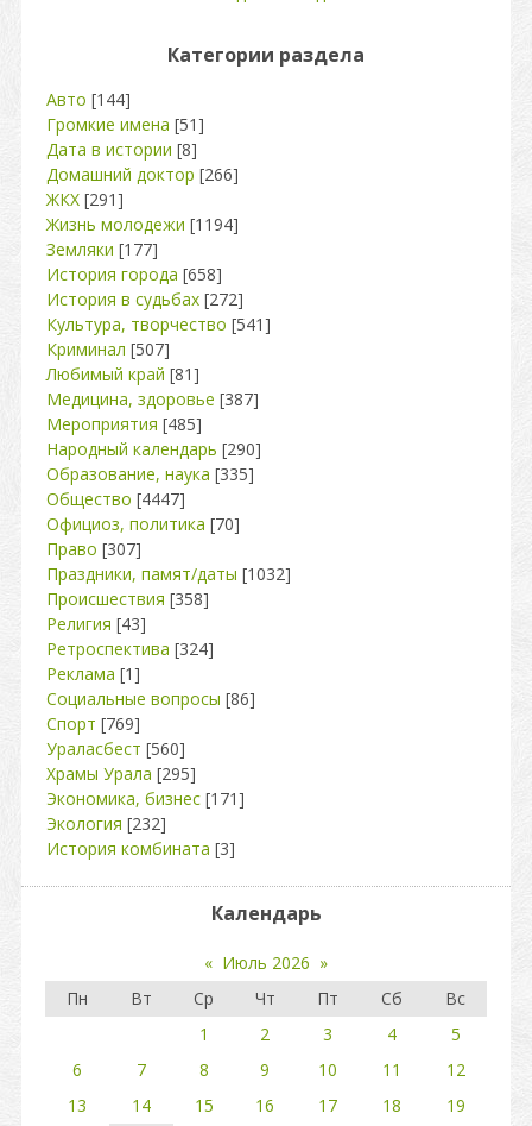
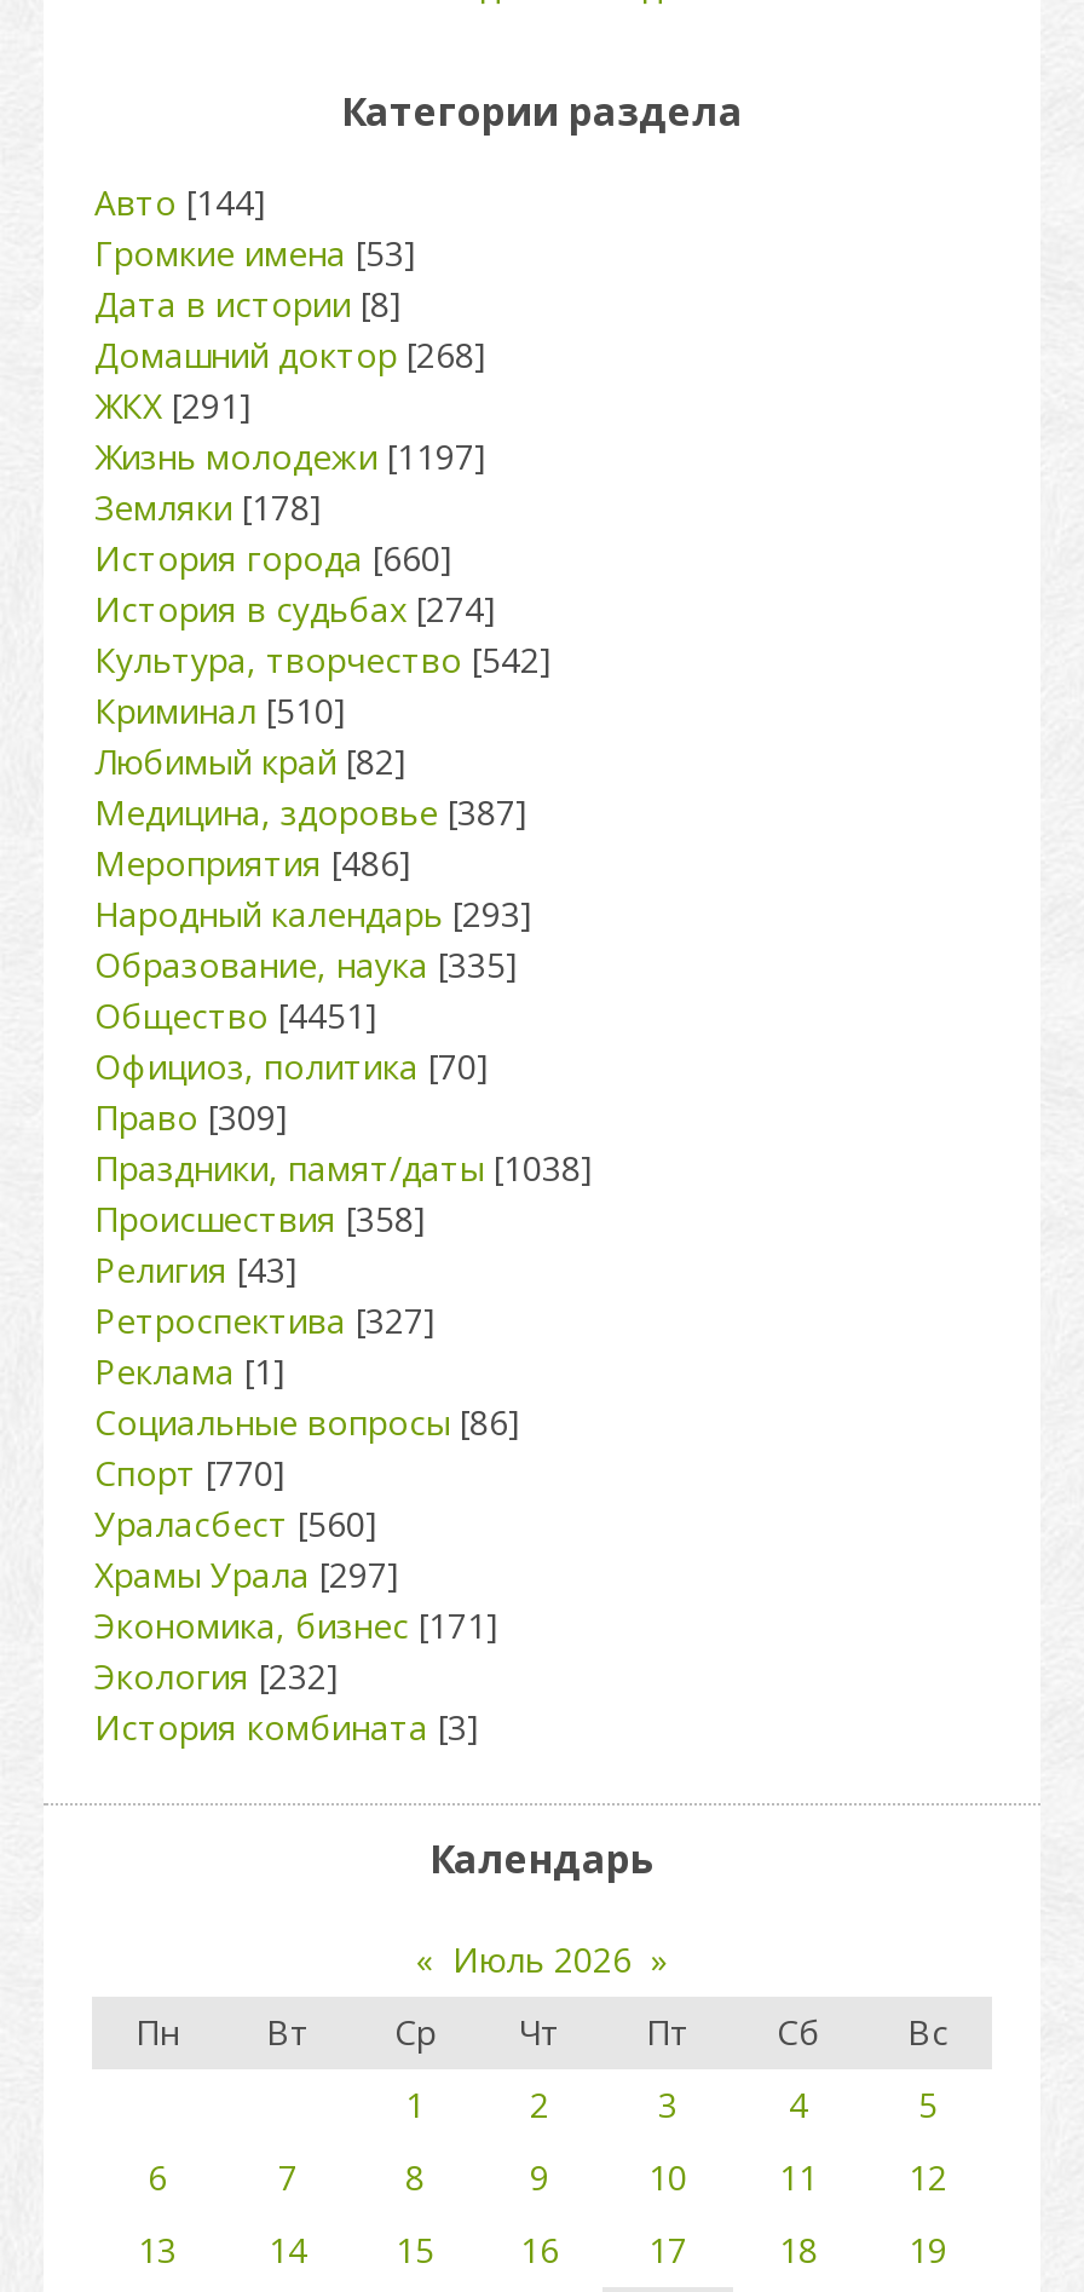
- Громкие имена [51]
+ Громкие имена [53]

- Домашний доктор [266]
+ Домашний доктор [268]

- Жизнь молодежи [1194]
+ Жизнь молодежи [1197]

- Земляки [177]
+ Земляки [178]

- История города [658]
+ История города [660]

- История в судьбах [272]
+ История в судьбах [274]

- Культура, творчество [541]
+ Культура, творчество [542]

- Криминал [507]
+ Криминал [510]

- Любимый край [81]
+ Любимый край [82]

- Мероприятия [485]
+ Мероприятия [486]

- Народный календарь [290]
+ Народный календарь [293]

- Общество [4447]
+ Общество [4451]

- Право [307]
+ Право [309]

- Праздники, памят/даты [1032]
+ Праздники, памят/даты [1038]

- Ретроспектива [324]
+ Ретроспектива [327]

- Спорт [769]
+ Спорт [770]

- Храмы Урала [295]
+ Храмы Урала [297]
